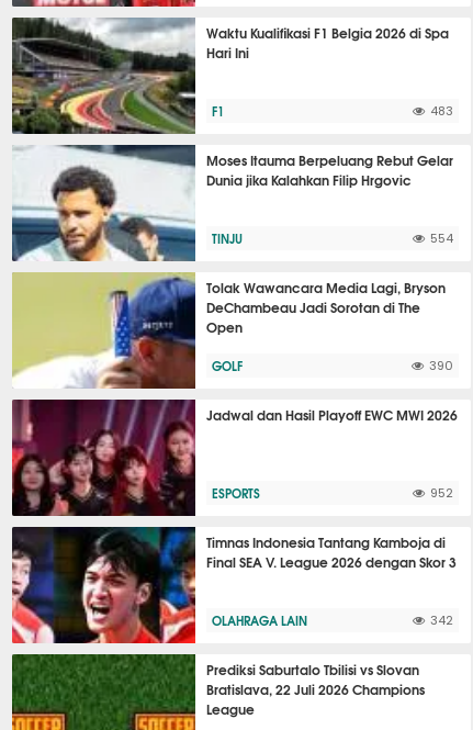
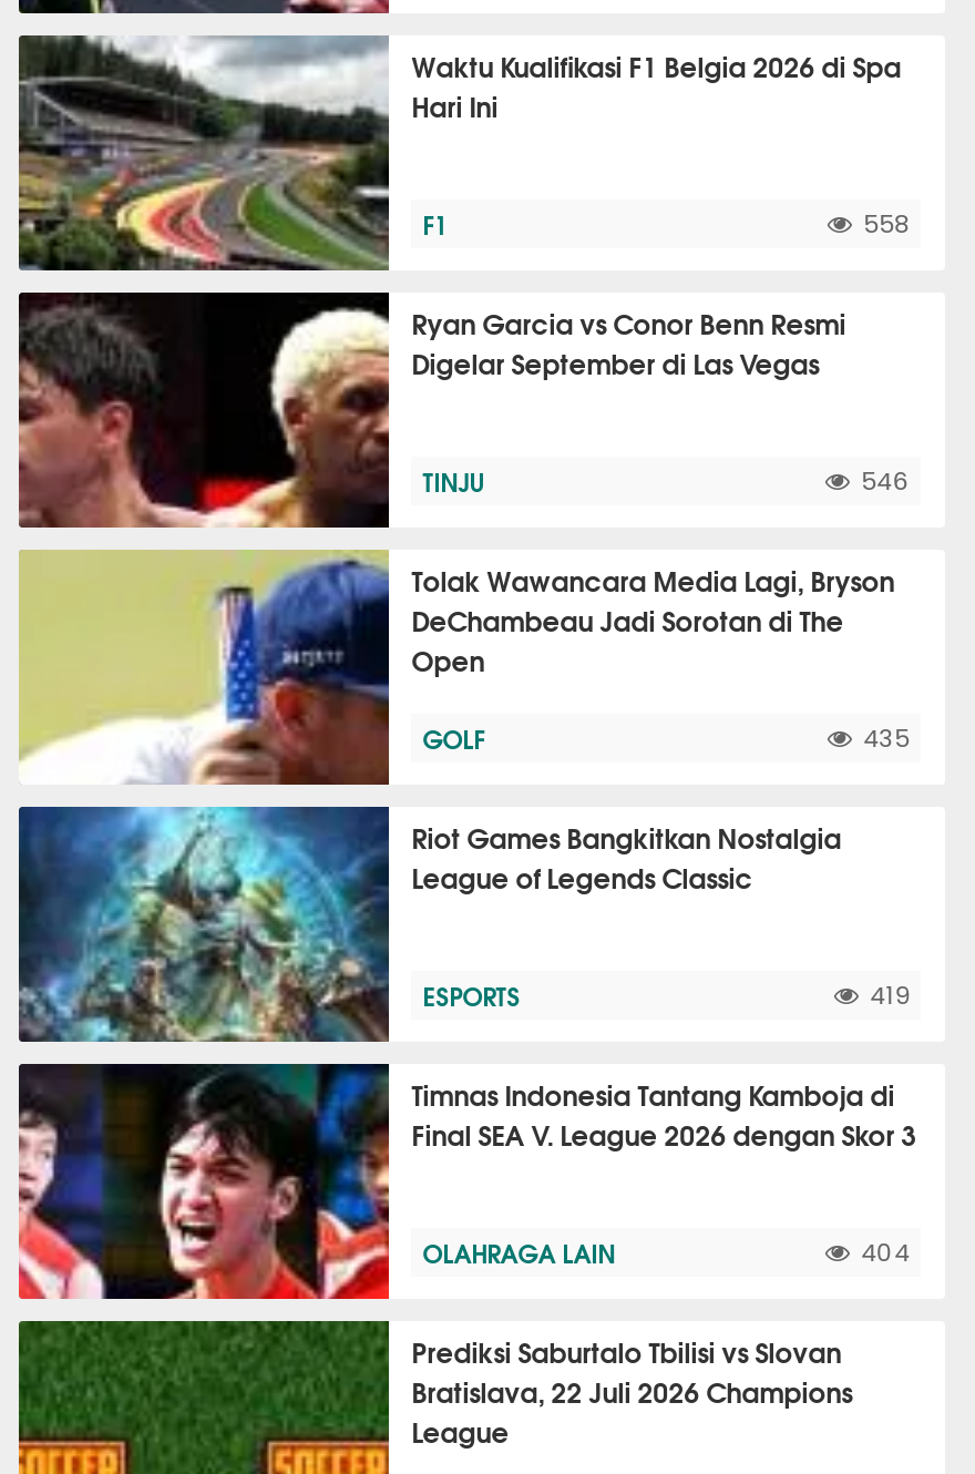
- 483
+ 558

- [image]
- Moses Itauma Berpeluang Rebut Gelar
- Dunia jika Kalahkan Filip Hrgovic
+ [image]
+ Ryan Garcia vs Conor Benn Resmi
+ Digelar September di Las Vegas

- 554
+ 546

- 390
+ 435

- [image]
- Jadwal dan Hasil Playoff EWC MWI 2026
+ [image]
+ Riot Games Bangkitkan Nostalgia
+ League of Legends Classic

- 952
+ 419

- 342
+ 404
